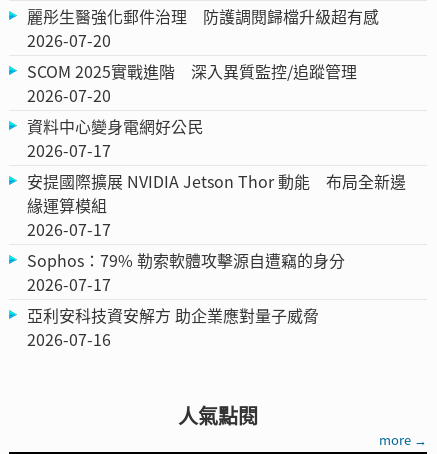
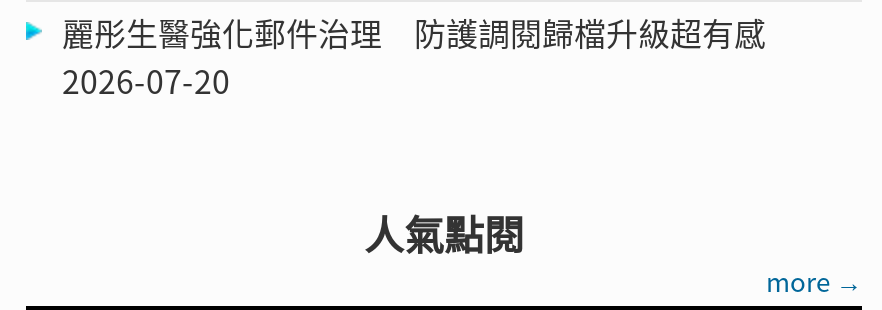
- SCOM 2025實戰進階 深入異質監控/追蹤管理
- 2026-07-20
- 資料中心變身電網好公民
- 2026-07-17
- 安提國際擴展 NVIDIA Jetson Thor 動能 布局全新邊
- 緣運算模組
- 2026-07-17
- Sophos：79% 勒索軟體攻擊源自遭竊的身分
- 2026-07-17
- 亞利安科技資安解方 助企業應對量子威脅
- 2026-07-16
